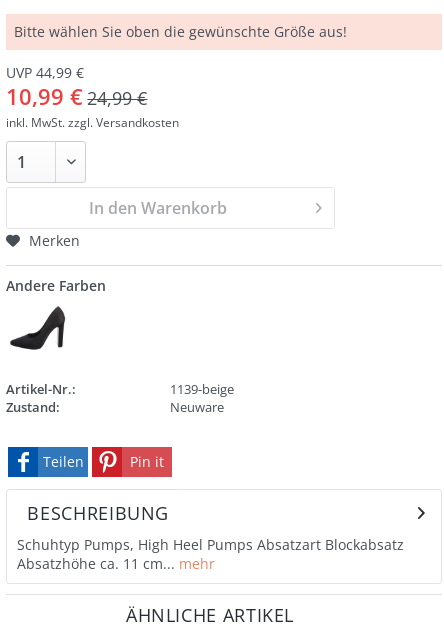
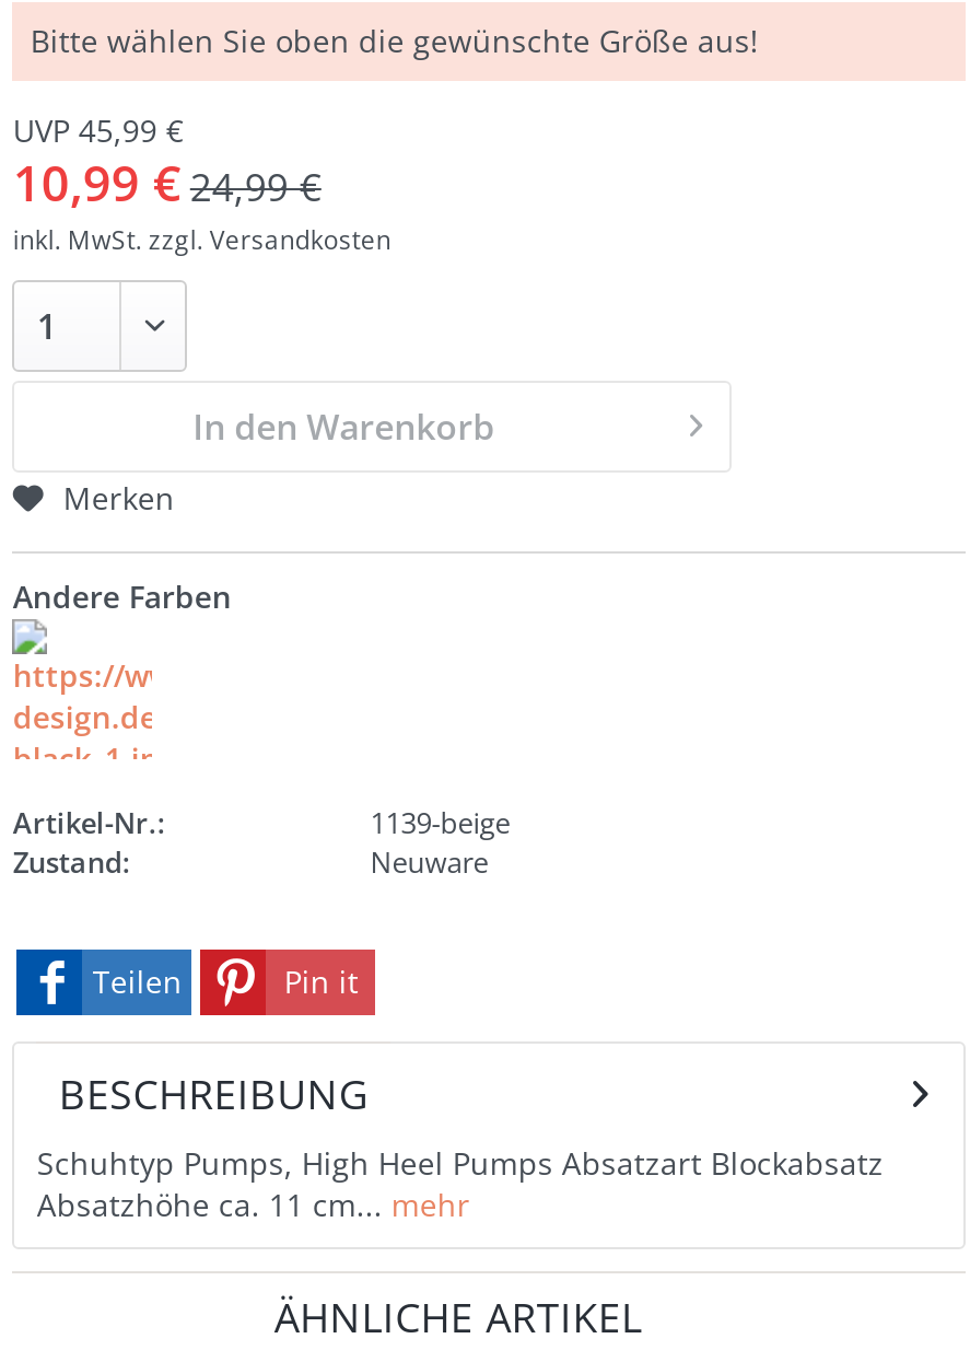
- UVP 44,99 €
+ UVP 45,99 €

- [image]
+ [image]
